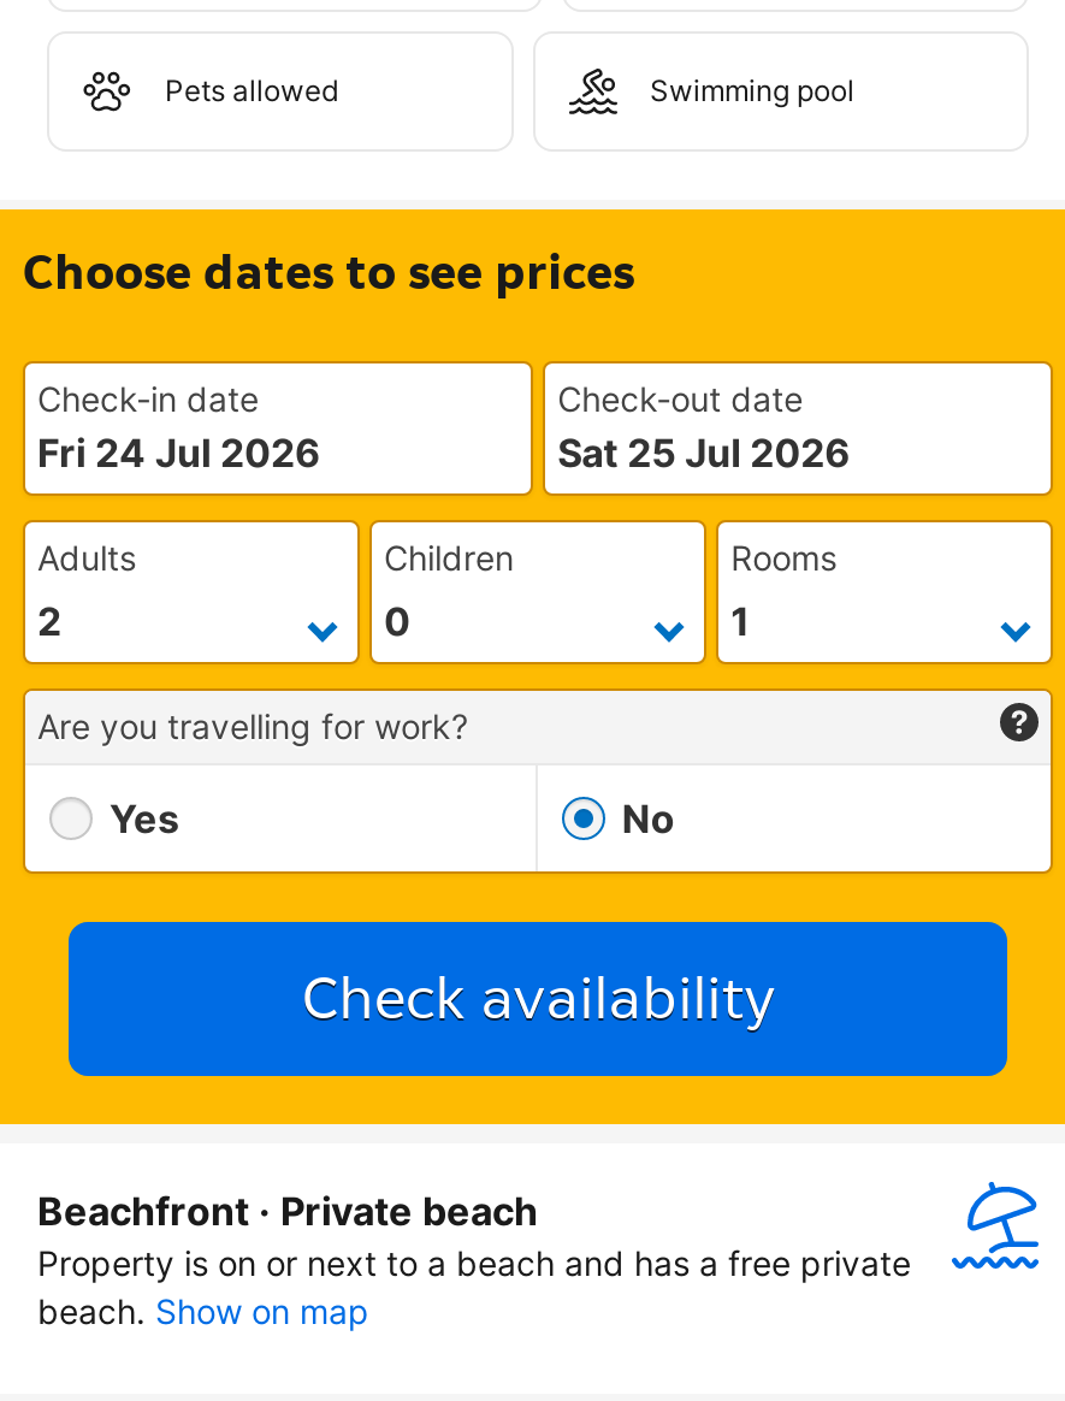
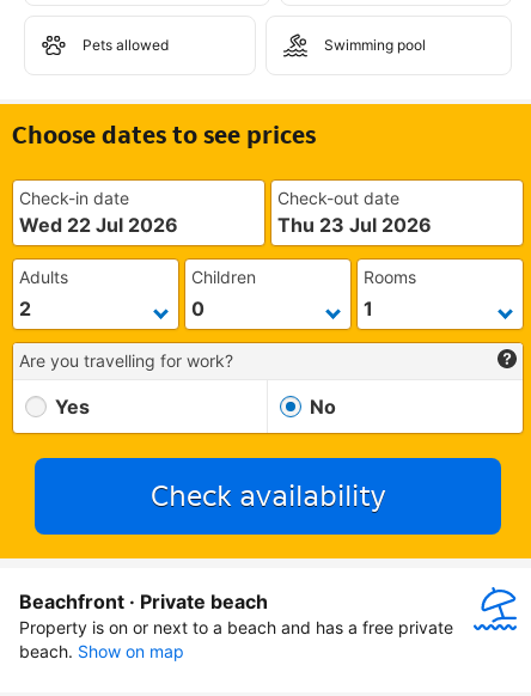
- Fri 24 Jul 2026
+ Wed 22 Jul 2026

- Sat 25 Jul 2026
+ Thu 23 Jul 2026
